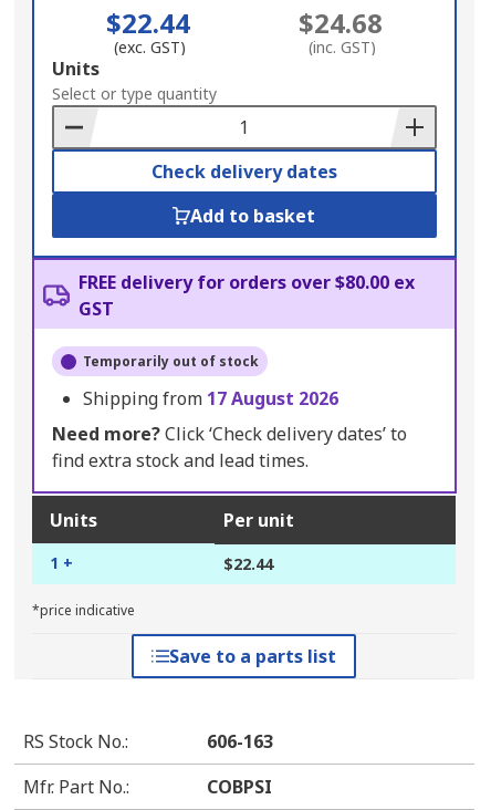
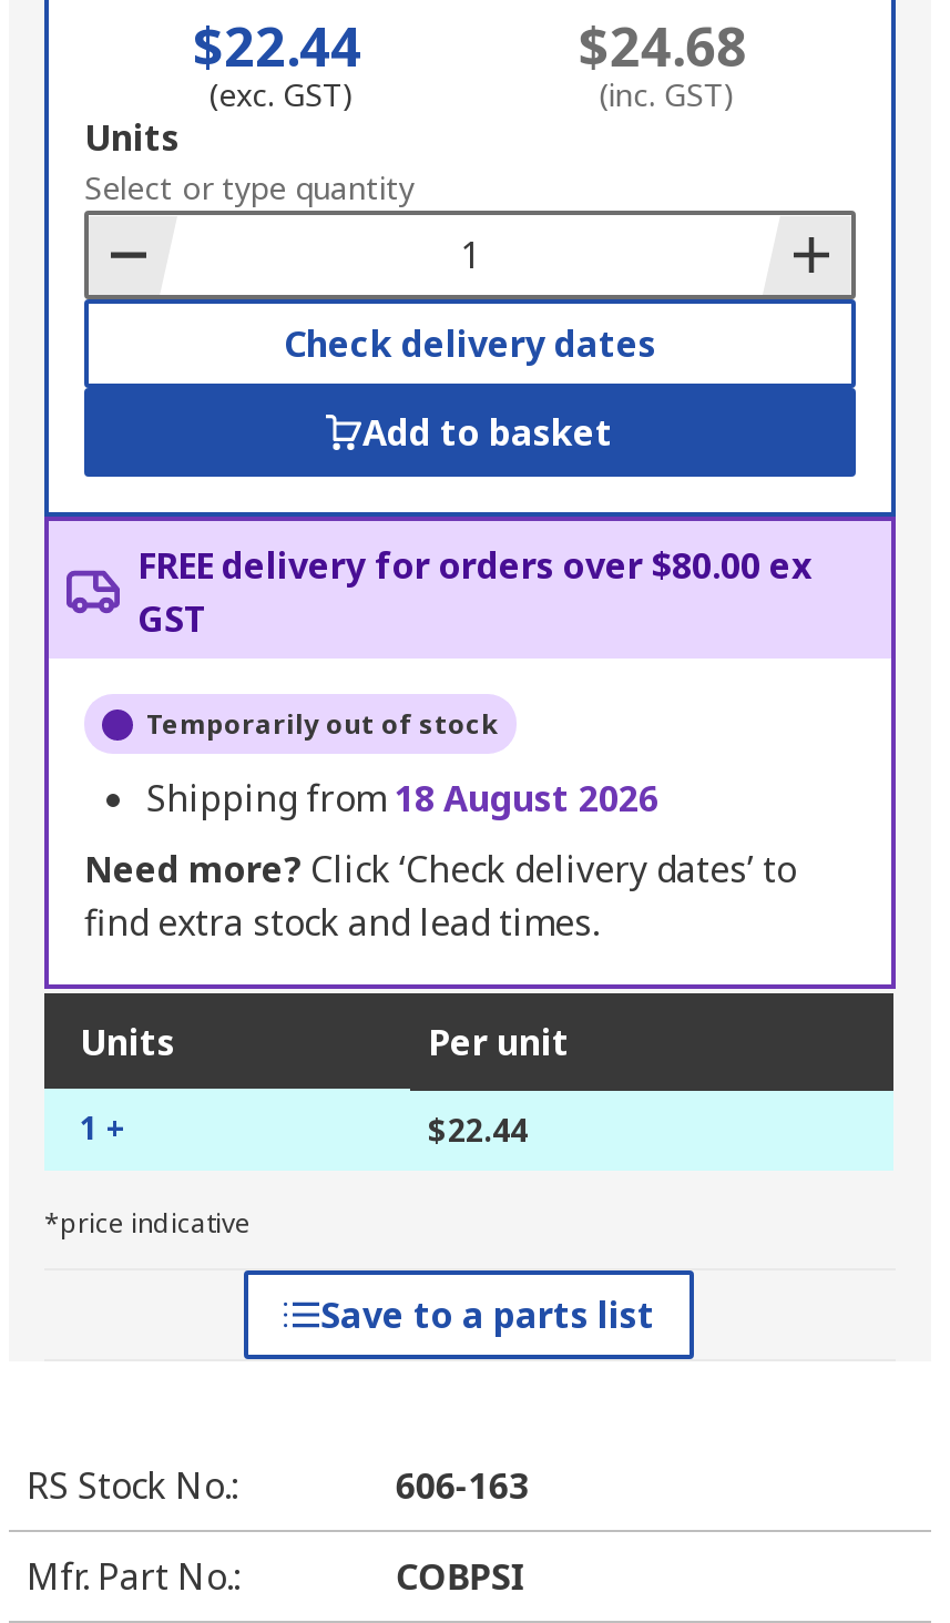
- Shipping from 17 August 2026
+ Shipping from 18 August 2026
